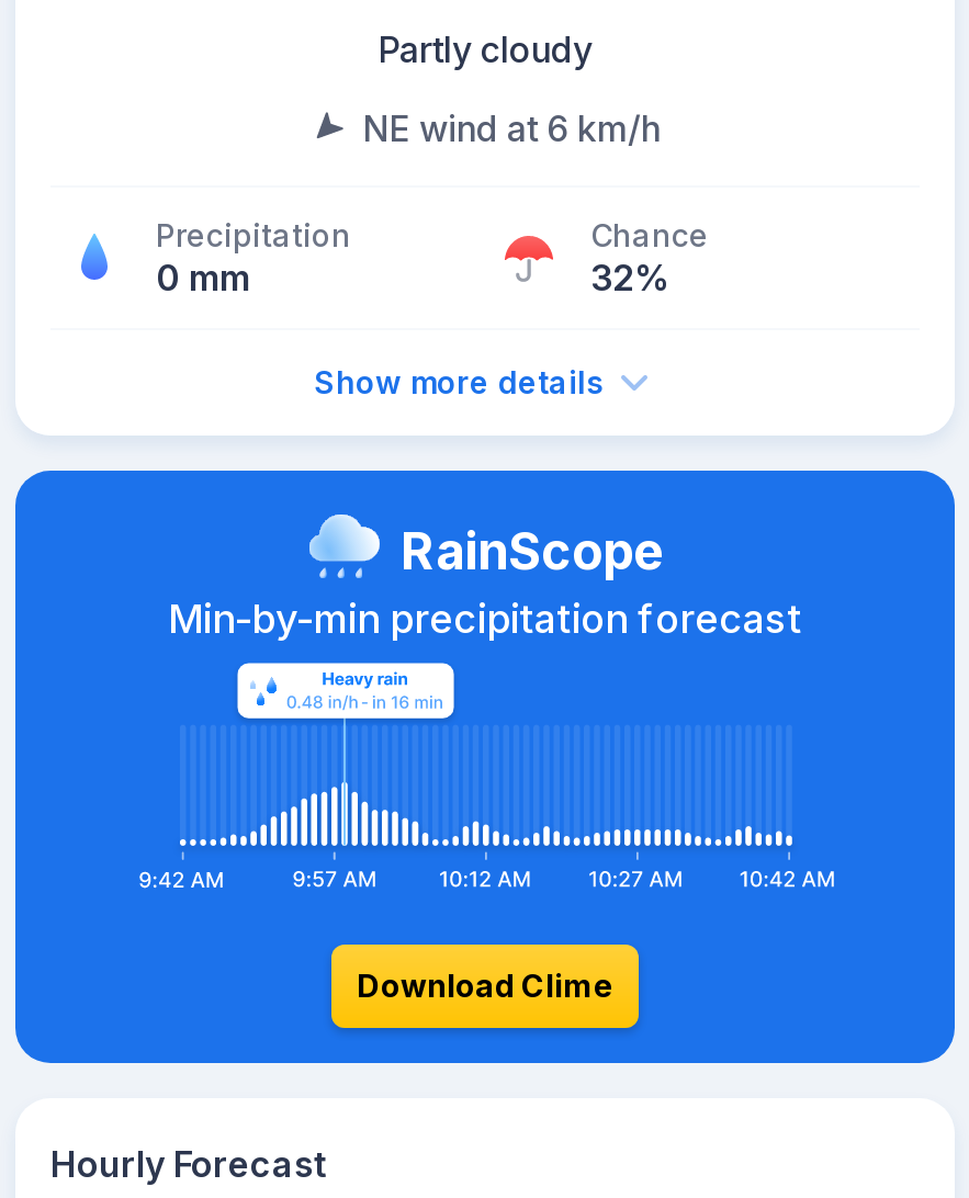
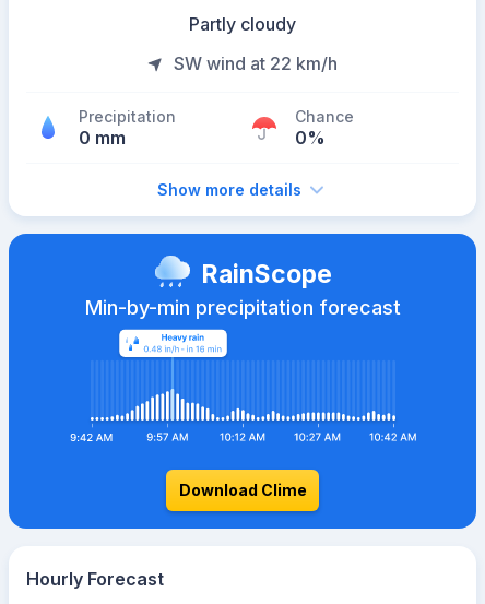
- NE wind at 6 km/h
+ SW wind at 22 km/h

- 32%
+ 0%
